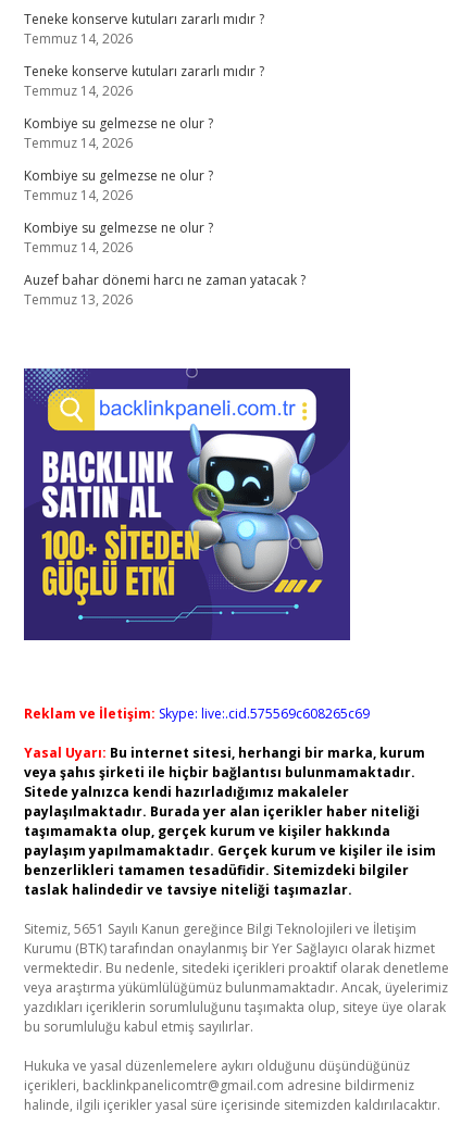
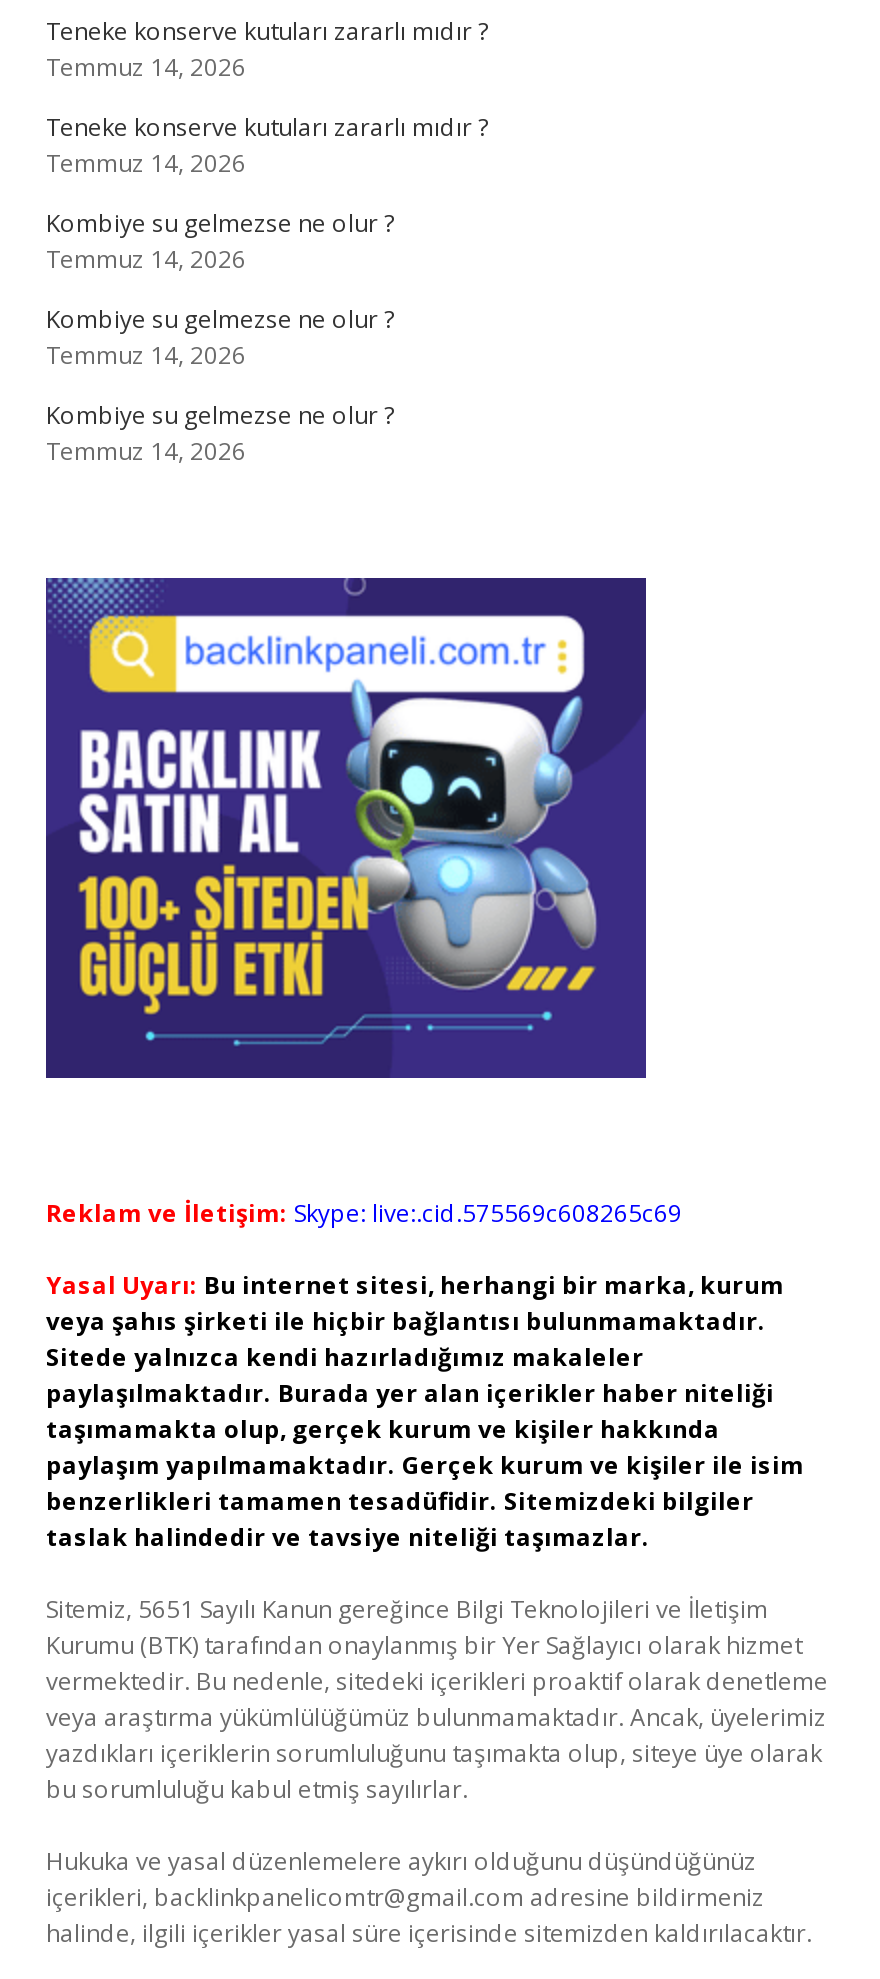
- Auzef bahar dönemi harcı ne zaman yatacak ?
- Temmuz 13, 2026
